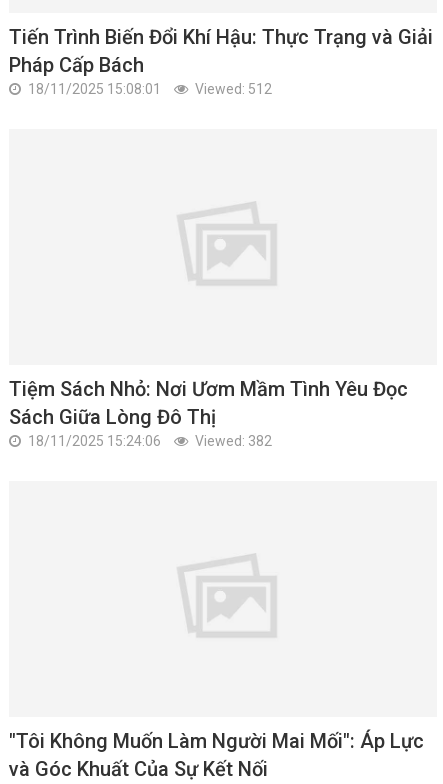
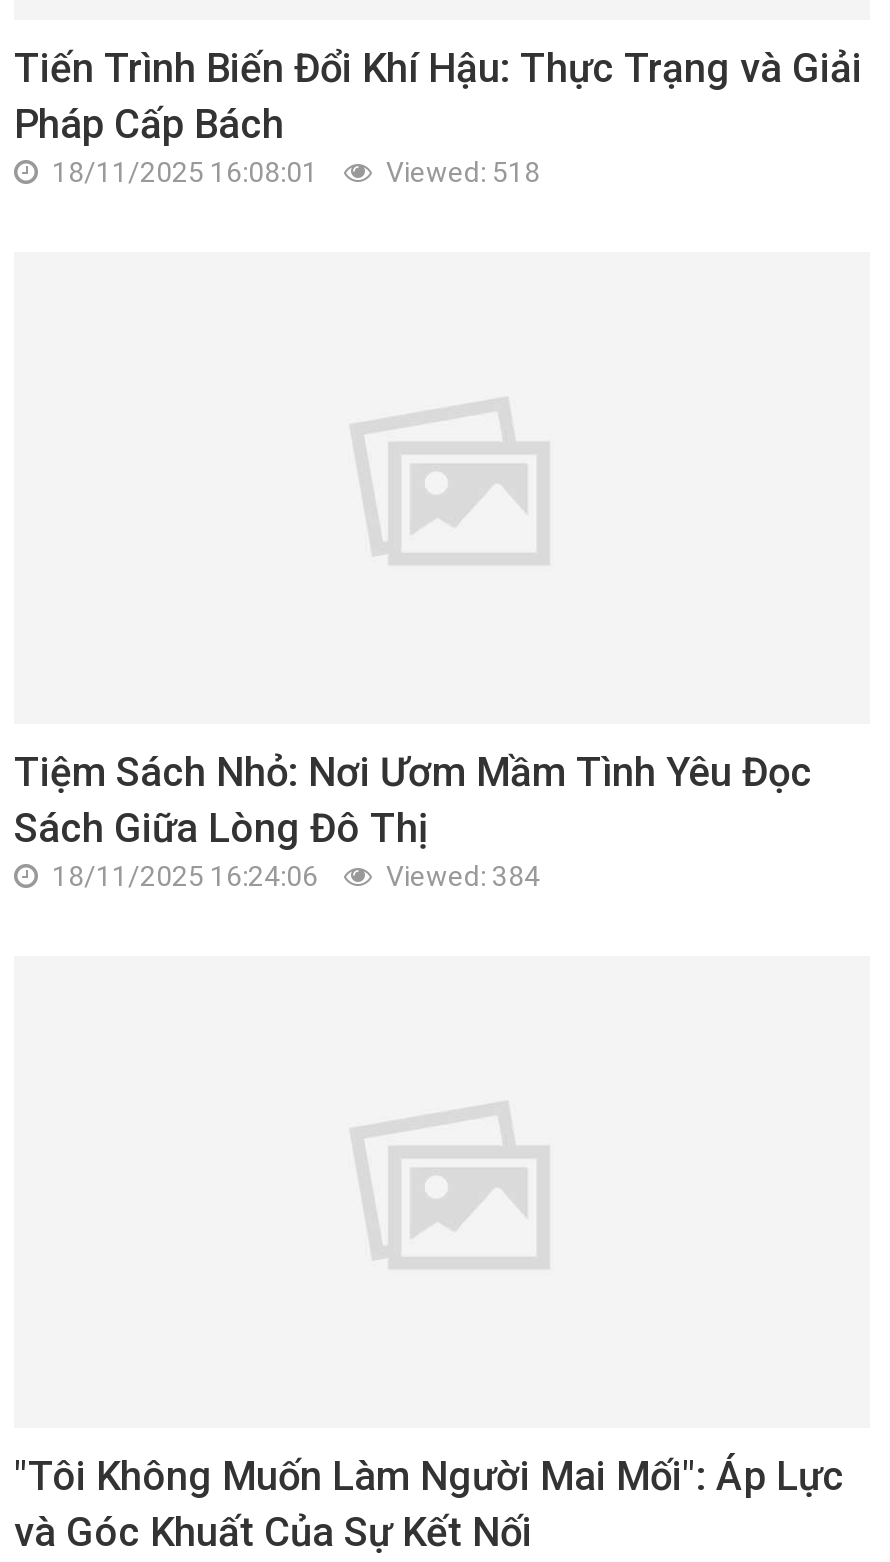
- 18/11/2025 15:08:01
+ 18/11/2025 16:08:01

- Viewed: 512
+ Viewed: 518

- 18/11/2025 15:24:06
+ 18/11/2025 16:24:06

- Viewed: 382
+ Viewed: 384
